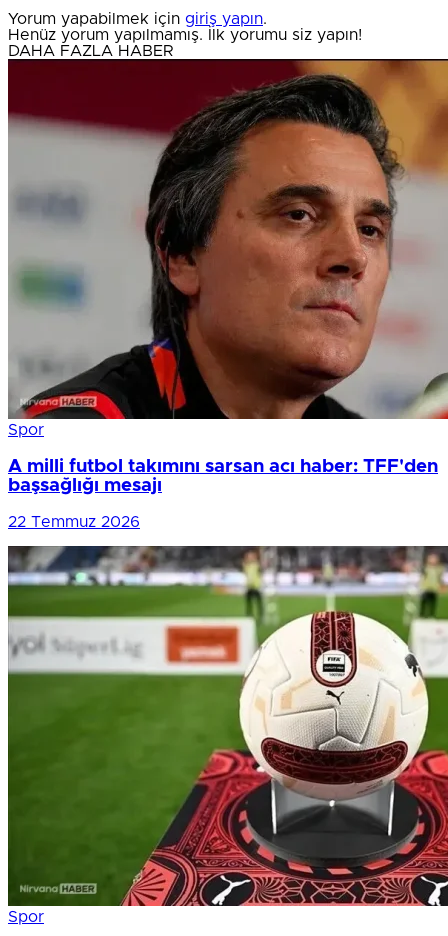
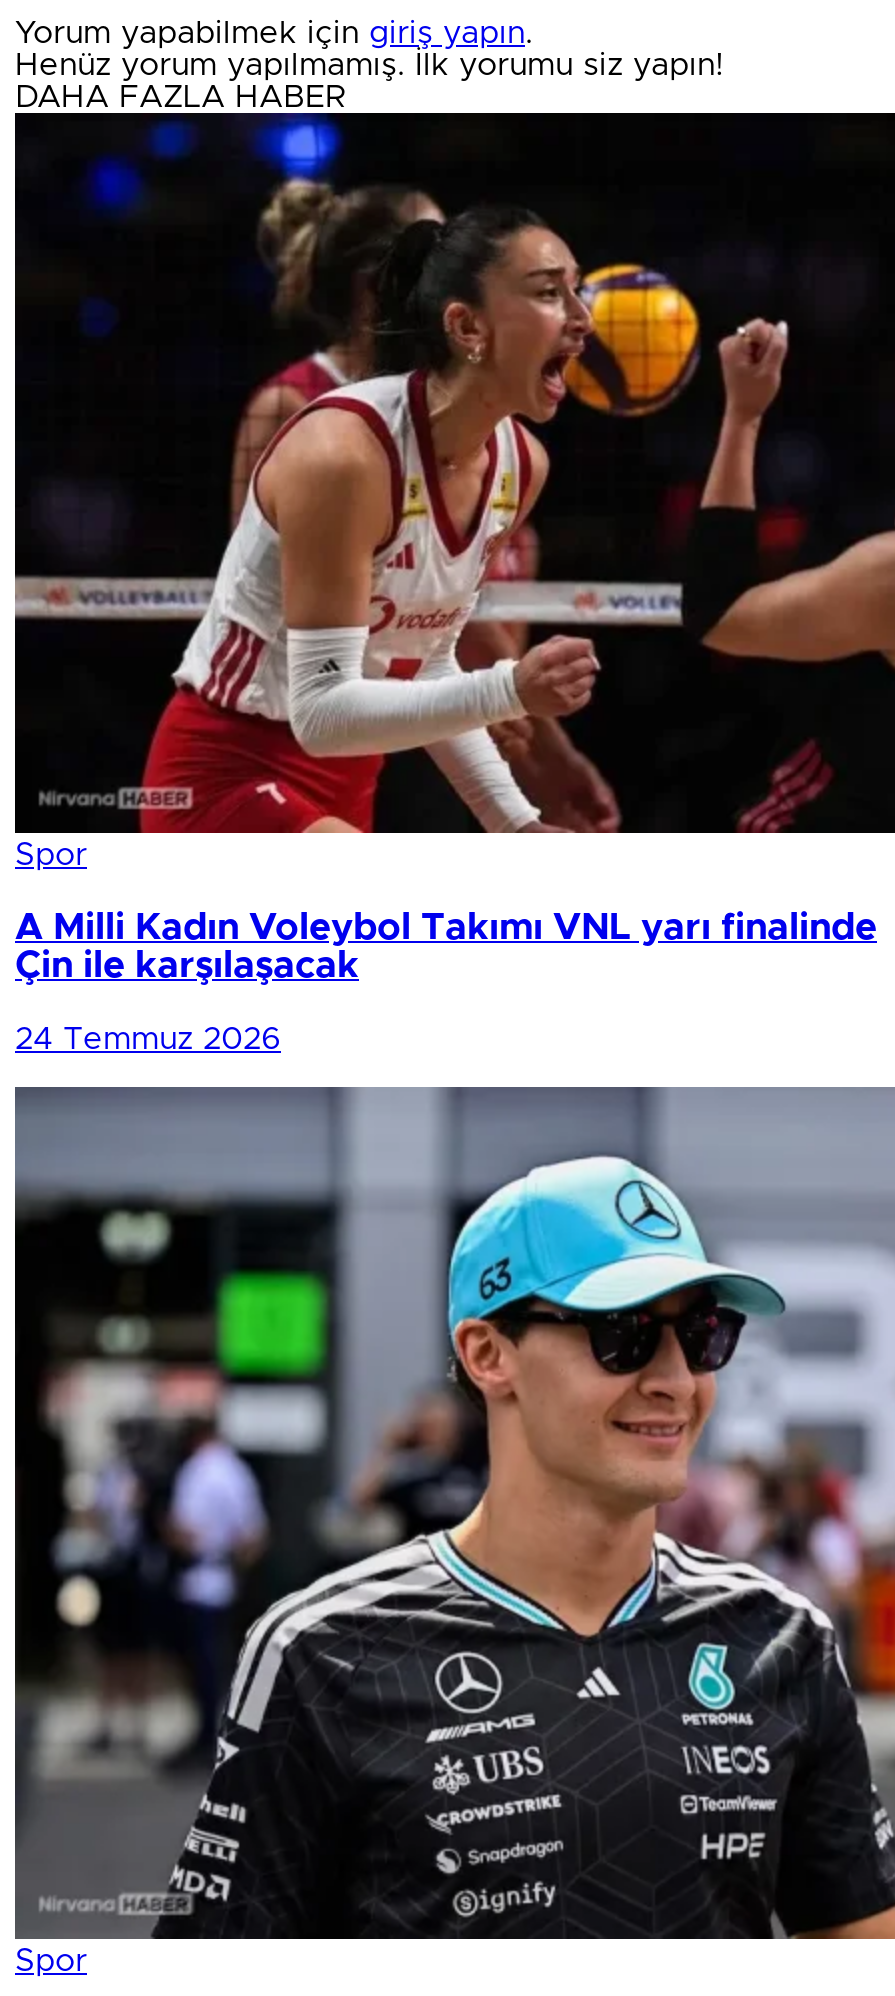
- [image]
- A milli futbol takımını sarsan acı haber: TFF'den
- başsağlığı mesajı
+ [image]
+ A Milli Kadın Voleybol Takımı VNL yarı finalinde
+ Çin ile karşılaşacak

- 22 Temmuz 2026
+ 24 Temmuz 2026

- [image]
+ [image]
